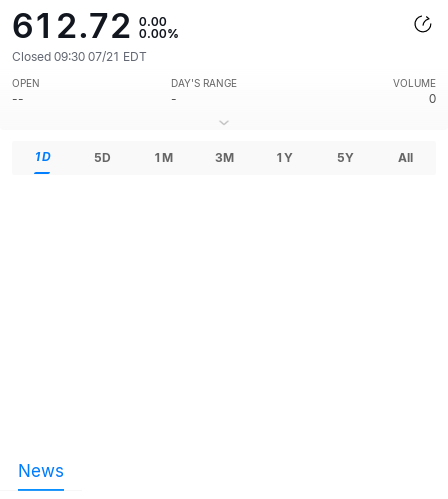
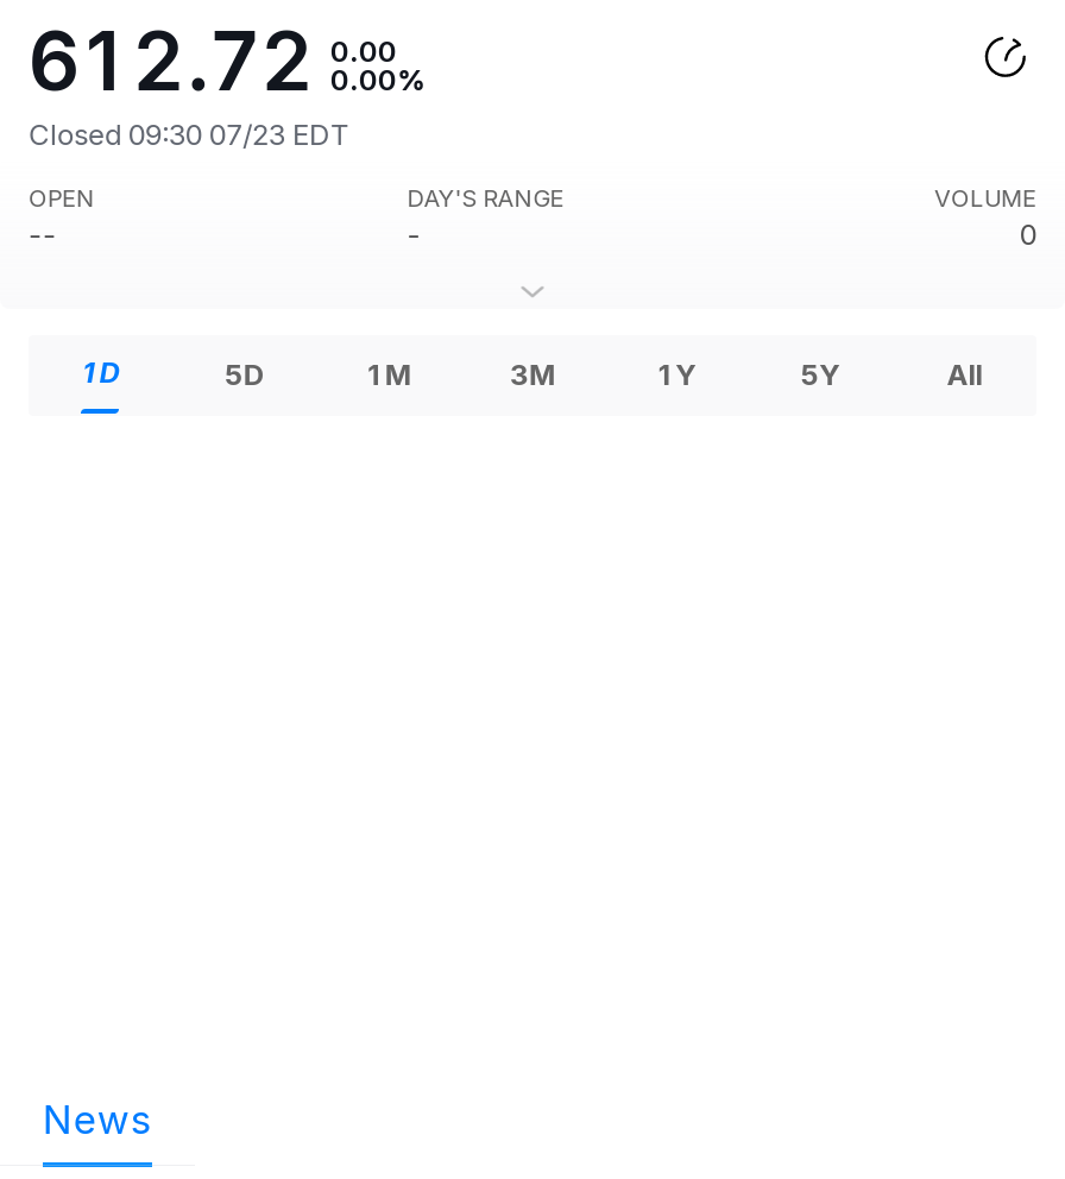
- Closed 09:30 07/21 EDT
+ Closed 09:30 07/23 EDT
